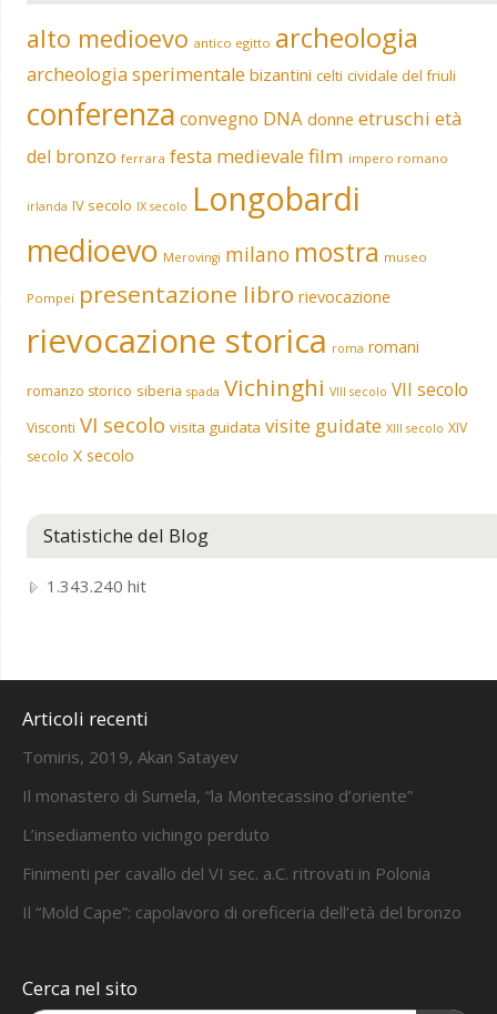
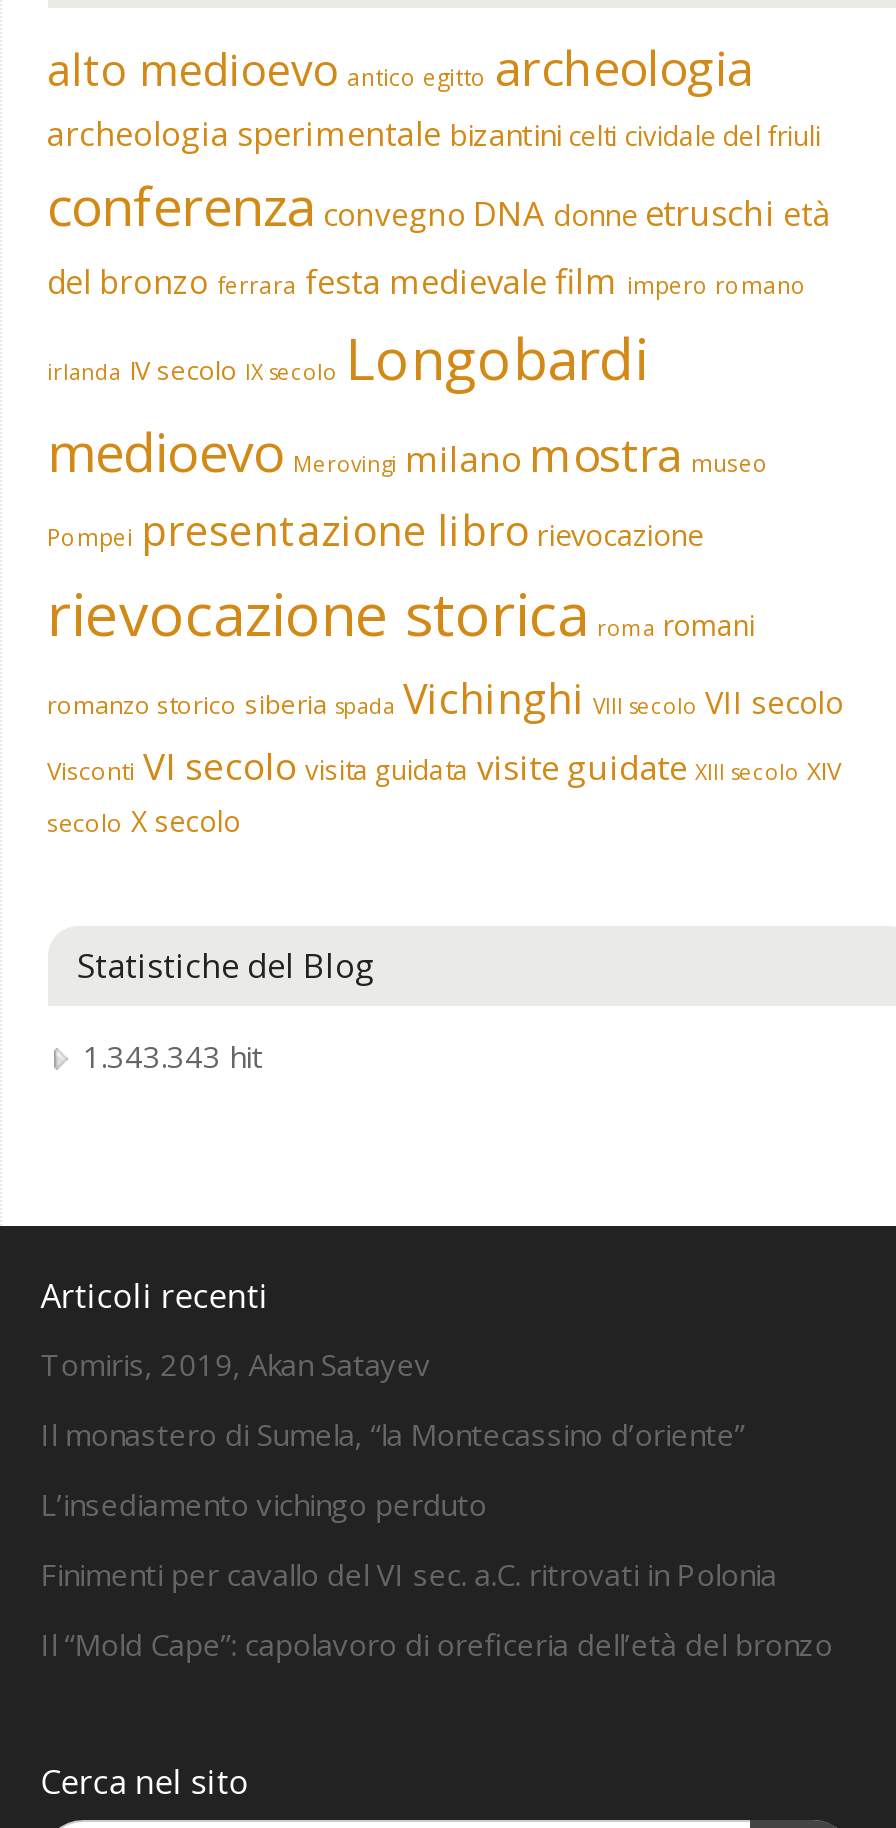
- 1.343.240 hit
+ 1.343.343 hit
